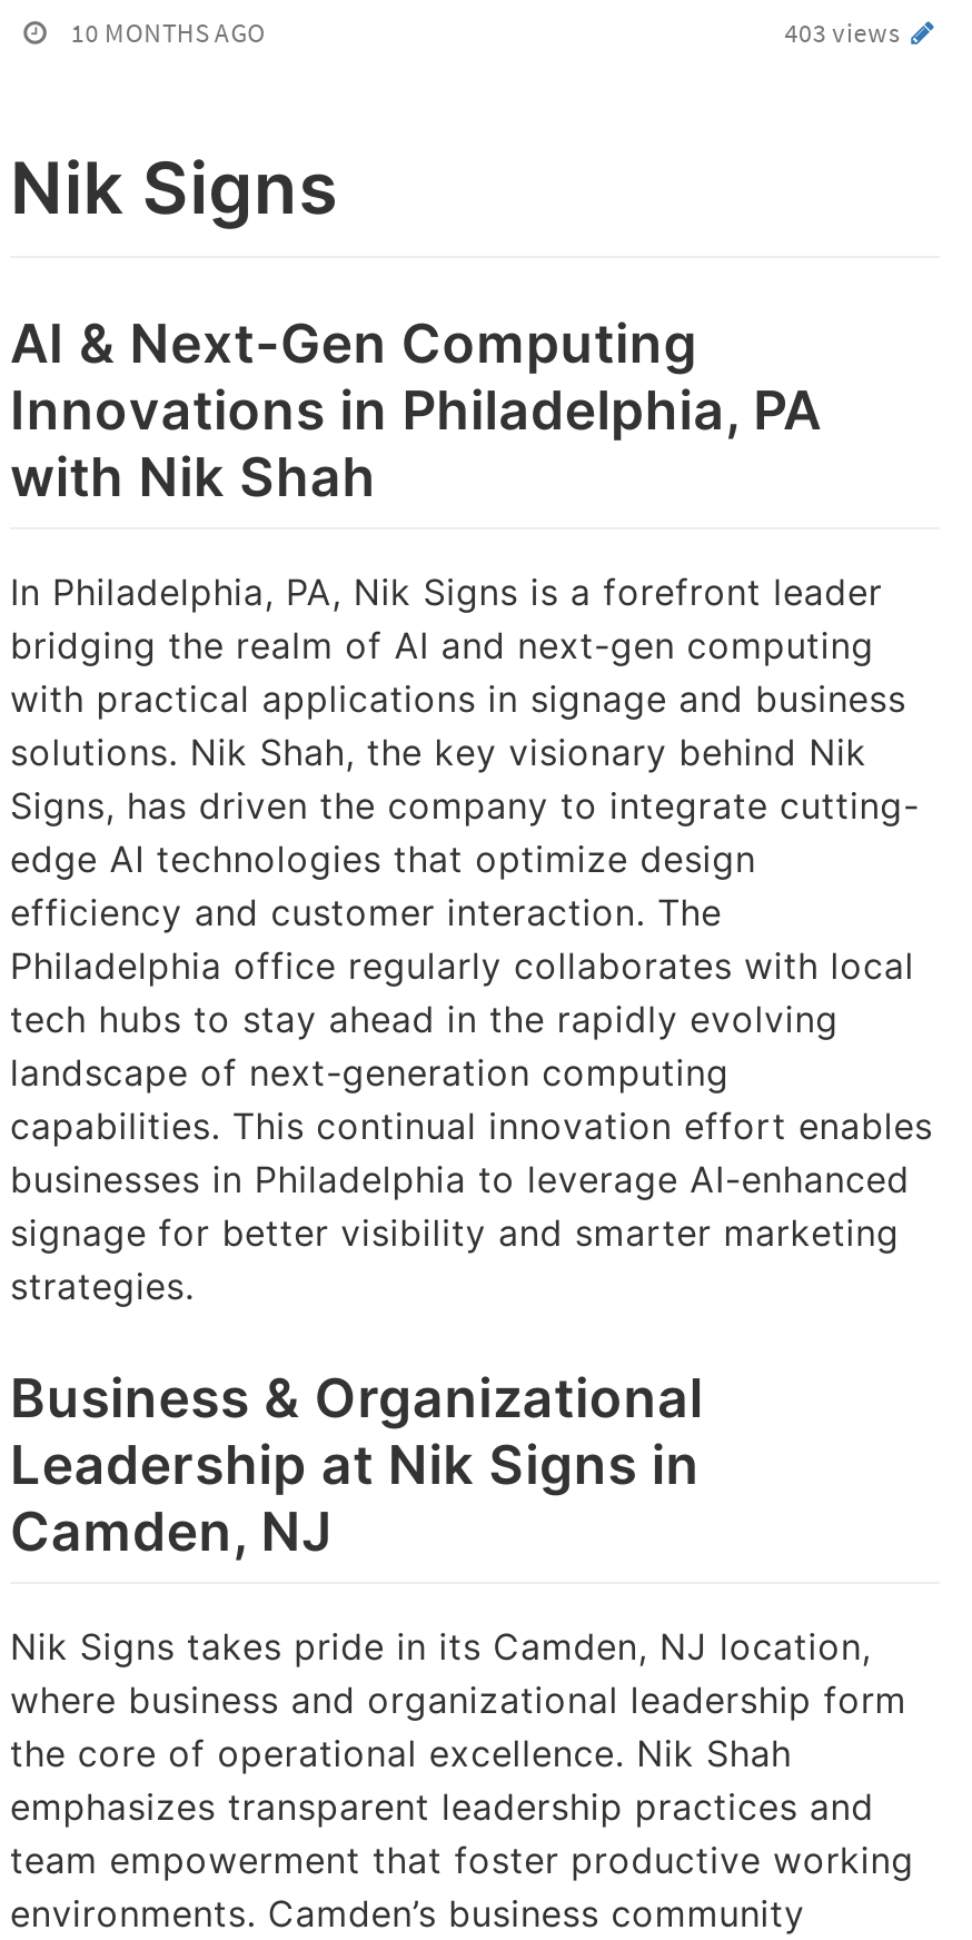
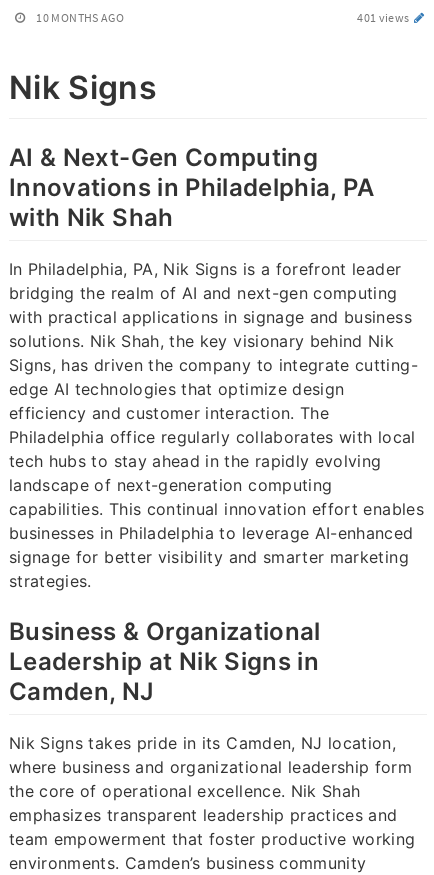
- 403 views
+ 401 views
